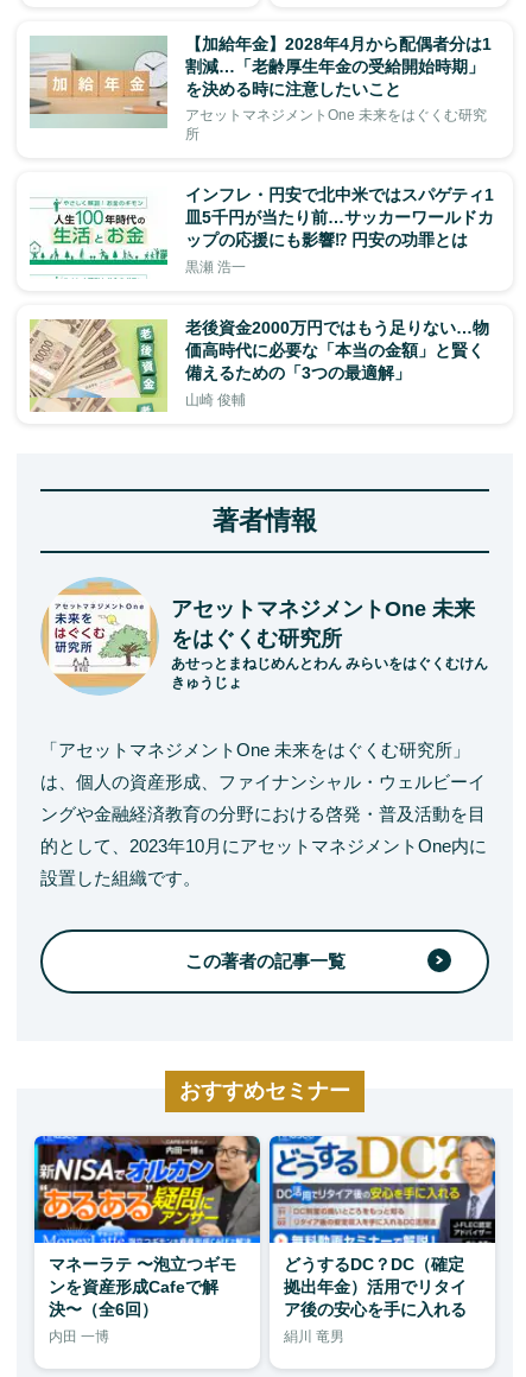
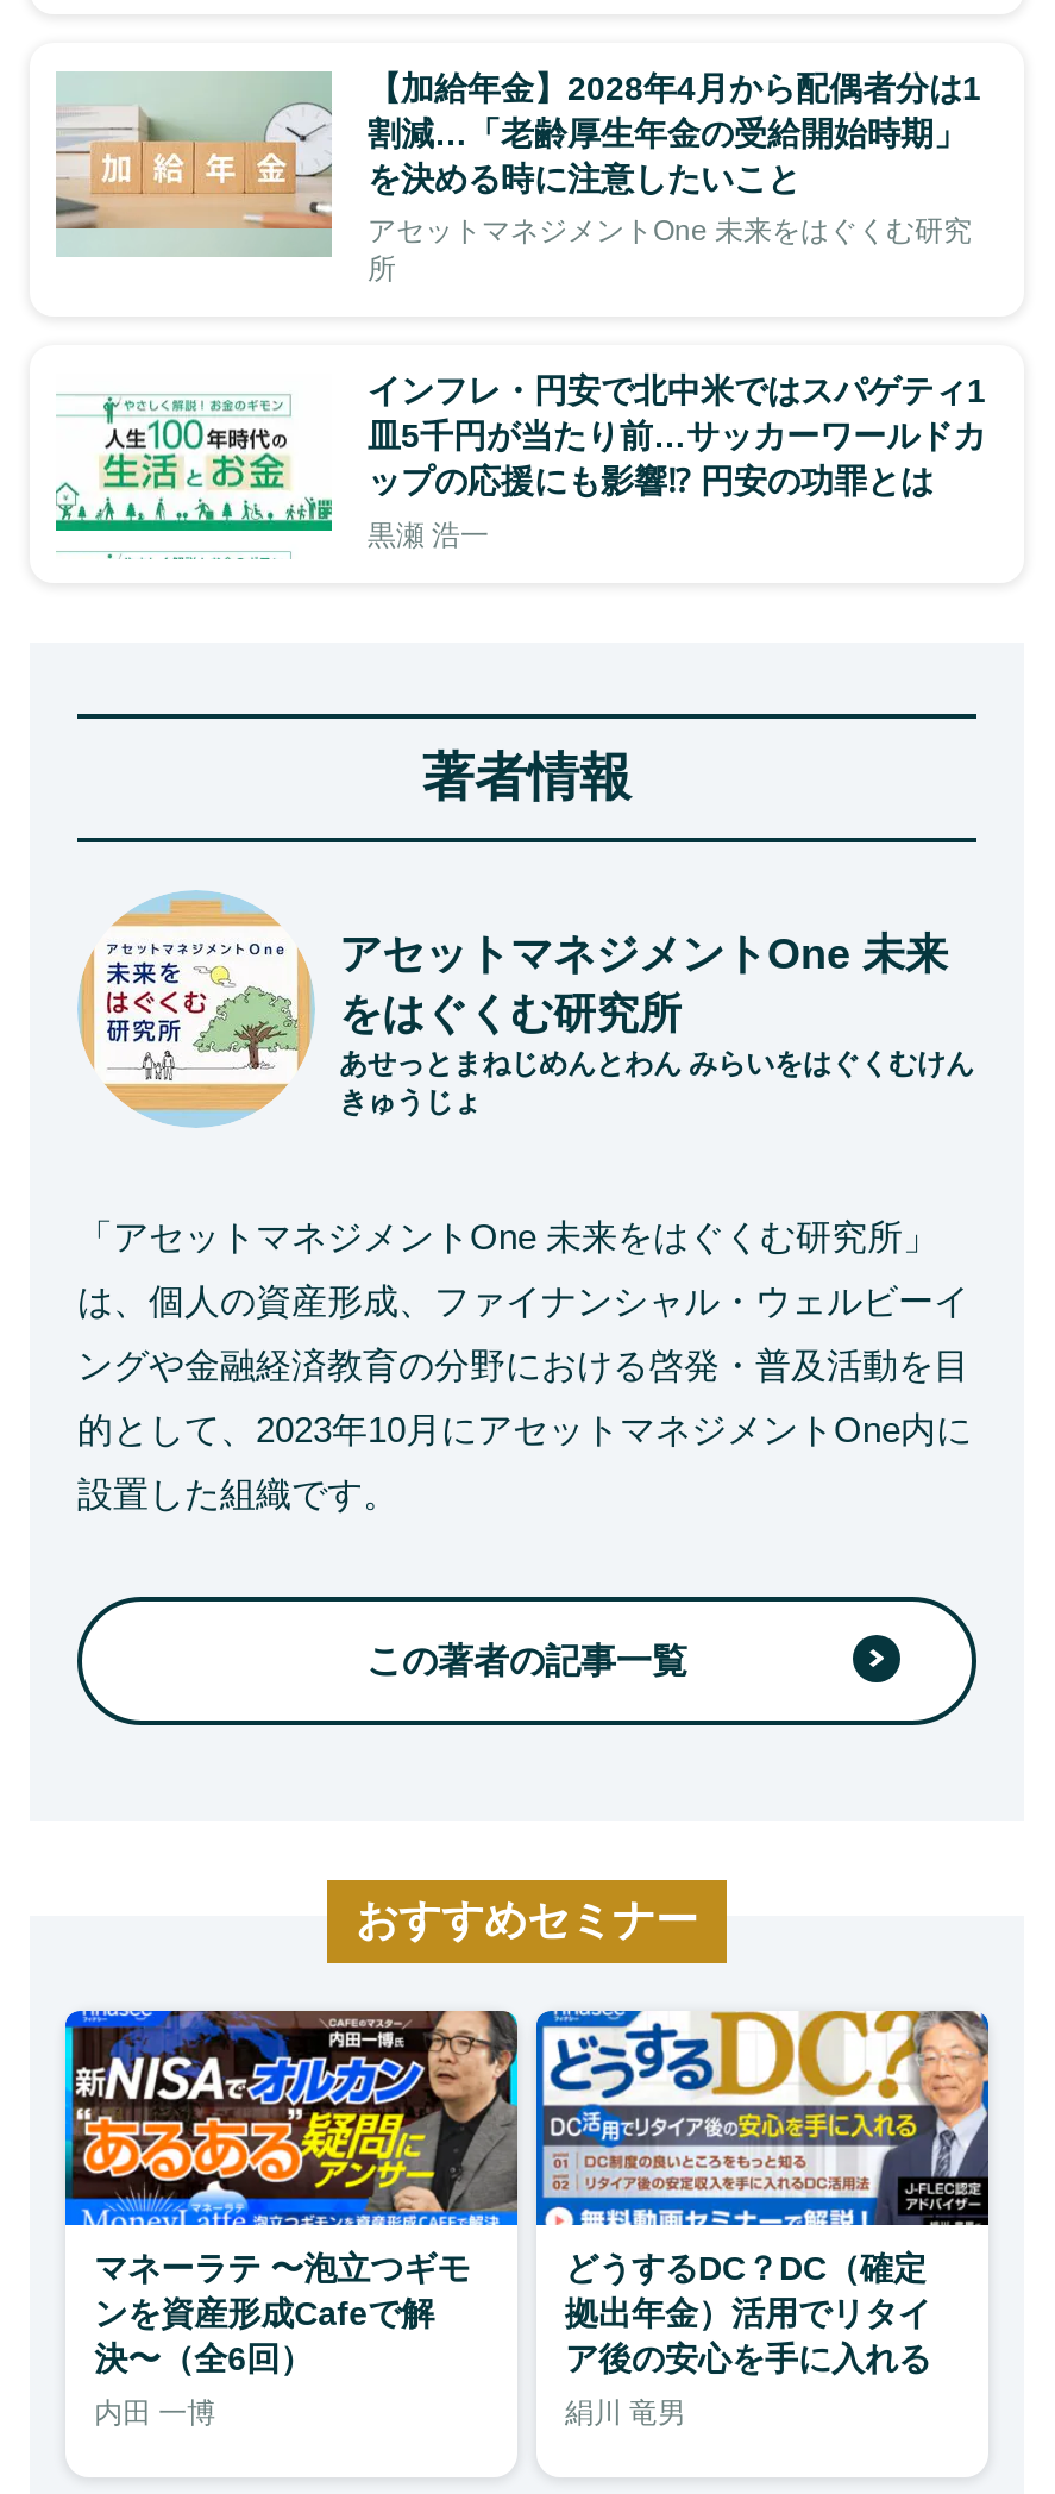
- [image]
- 老後資金2000万円ではもう足りない…物
- 価高時代に必要な「本当の金額」と賢く
- 備えるための「3つの最適解」
- 山崎 俊輔
